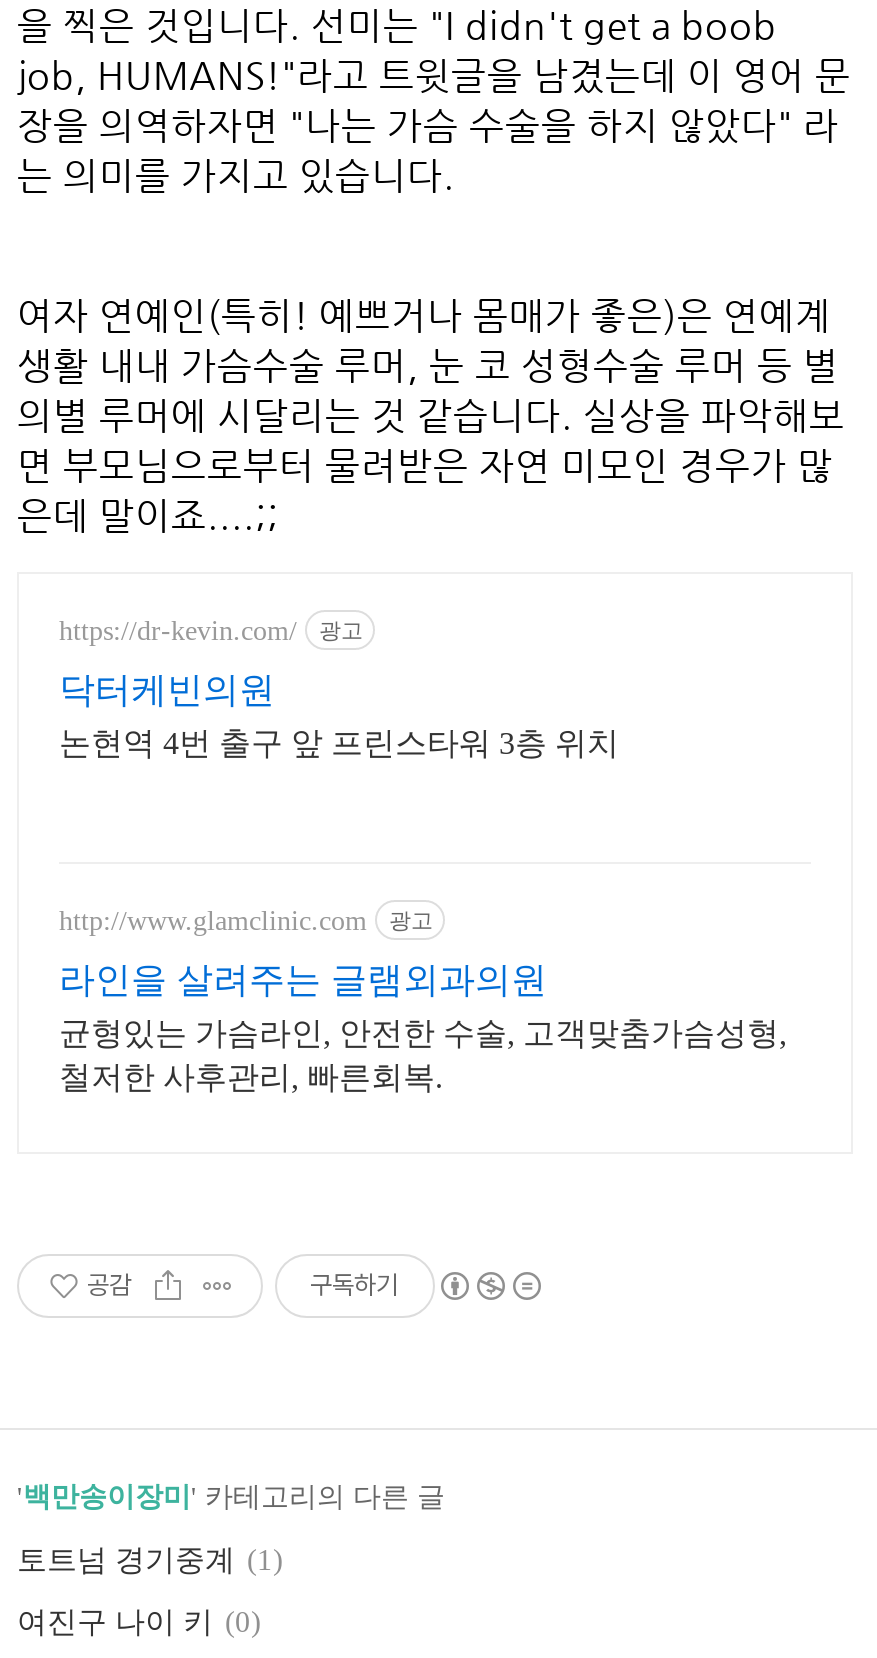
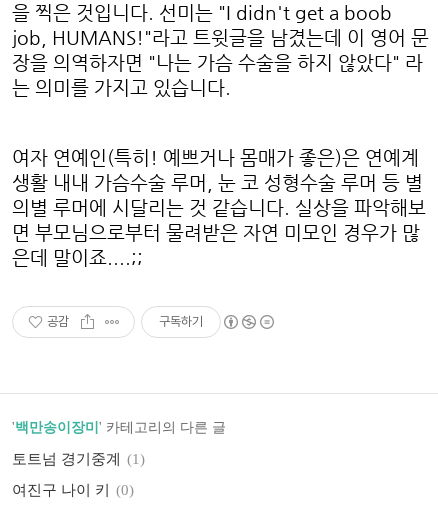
- https://dr-kevin.com/
- 광고
- 닥터케빈의원
- 논현역 4번 출구 앞 프린스타워 3층 위치

- http://www.glamclinic.com
- 광고
- 라인을 살려주는 글램외과의원
- 균형있는 가슴라인, 안전한 수술, 고객맞춤가슴성형,
- 철저한 사후관리, 빠른회복.
